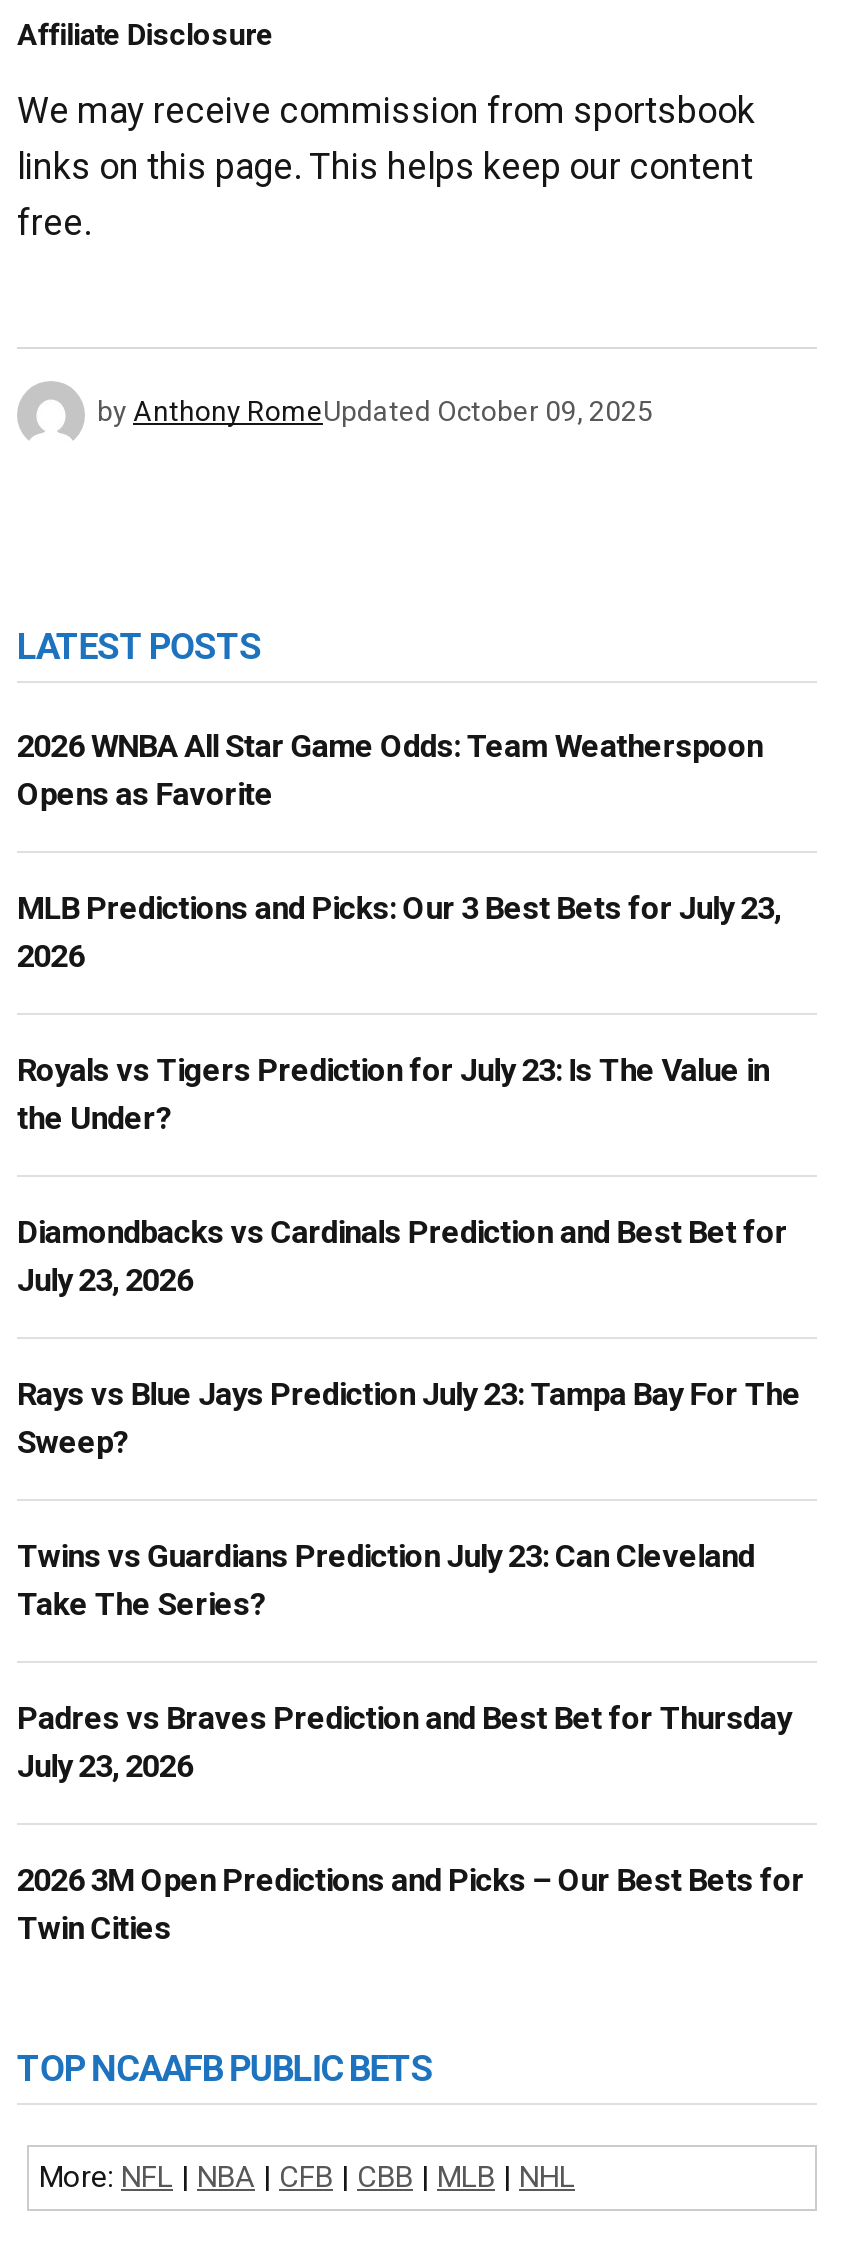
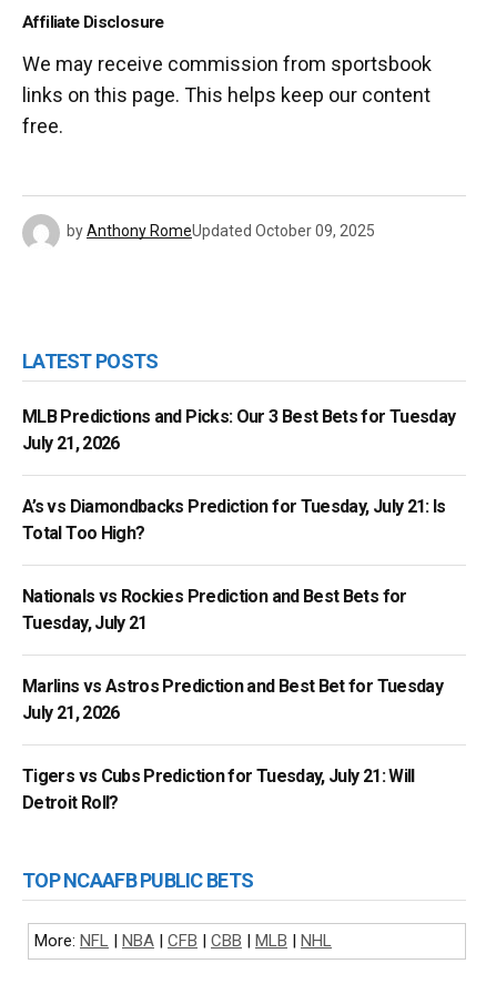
- 2026 WNBA All Star Game Odds: Team Weatherspoon
- Opens as Favorite
- MLB Predictions and Picks: Our 3 Best Bets for July 23,
- 2026
- Royals vs Tigers Prediction for July 23: Is The Value in
- the Under?
- Diamondbacks vs Cardinals Prediction and Best Bet for
- July 23, 2026
- Rays vs Blue Jays Prediction July 23: Tampa Bay For The
- Sweep?
- Twins vs Guardians Prediction July 23: Can Cleveland
- Take The Series?
- Padres vs Braves Prediction and Best Bet for Thursday
- July 23, 2026
- 2026 3M Open Predictions and Picks – Our Best Bets for
- Twin Cities
+ MLB Predictions and Picks: Our 3 Best Bets for Tuesday
+ July 21, 2026
+ A’s vs Diamondbacks Prediction for Tuesday, July 21: Is
+ Total Too High?
+ Nationals vs Rockies Prediction and Best Bets for
+ Tuesday, July 21
+ Marlins vs Astros Prediction and Best Bet for Tuesday
+ July 21, 2026
+ Tigers vs Cubs Prediction for Tuesday, July 21: Will
+ Detroit Roll?
